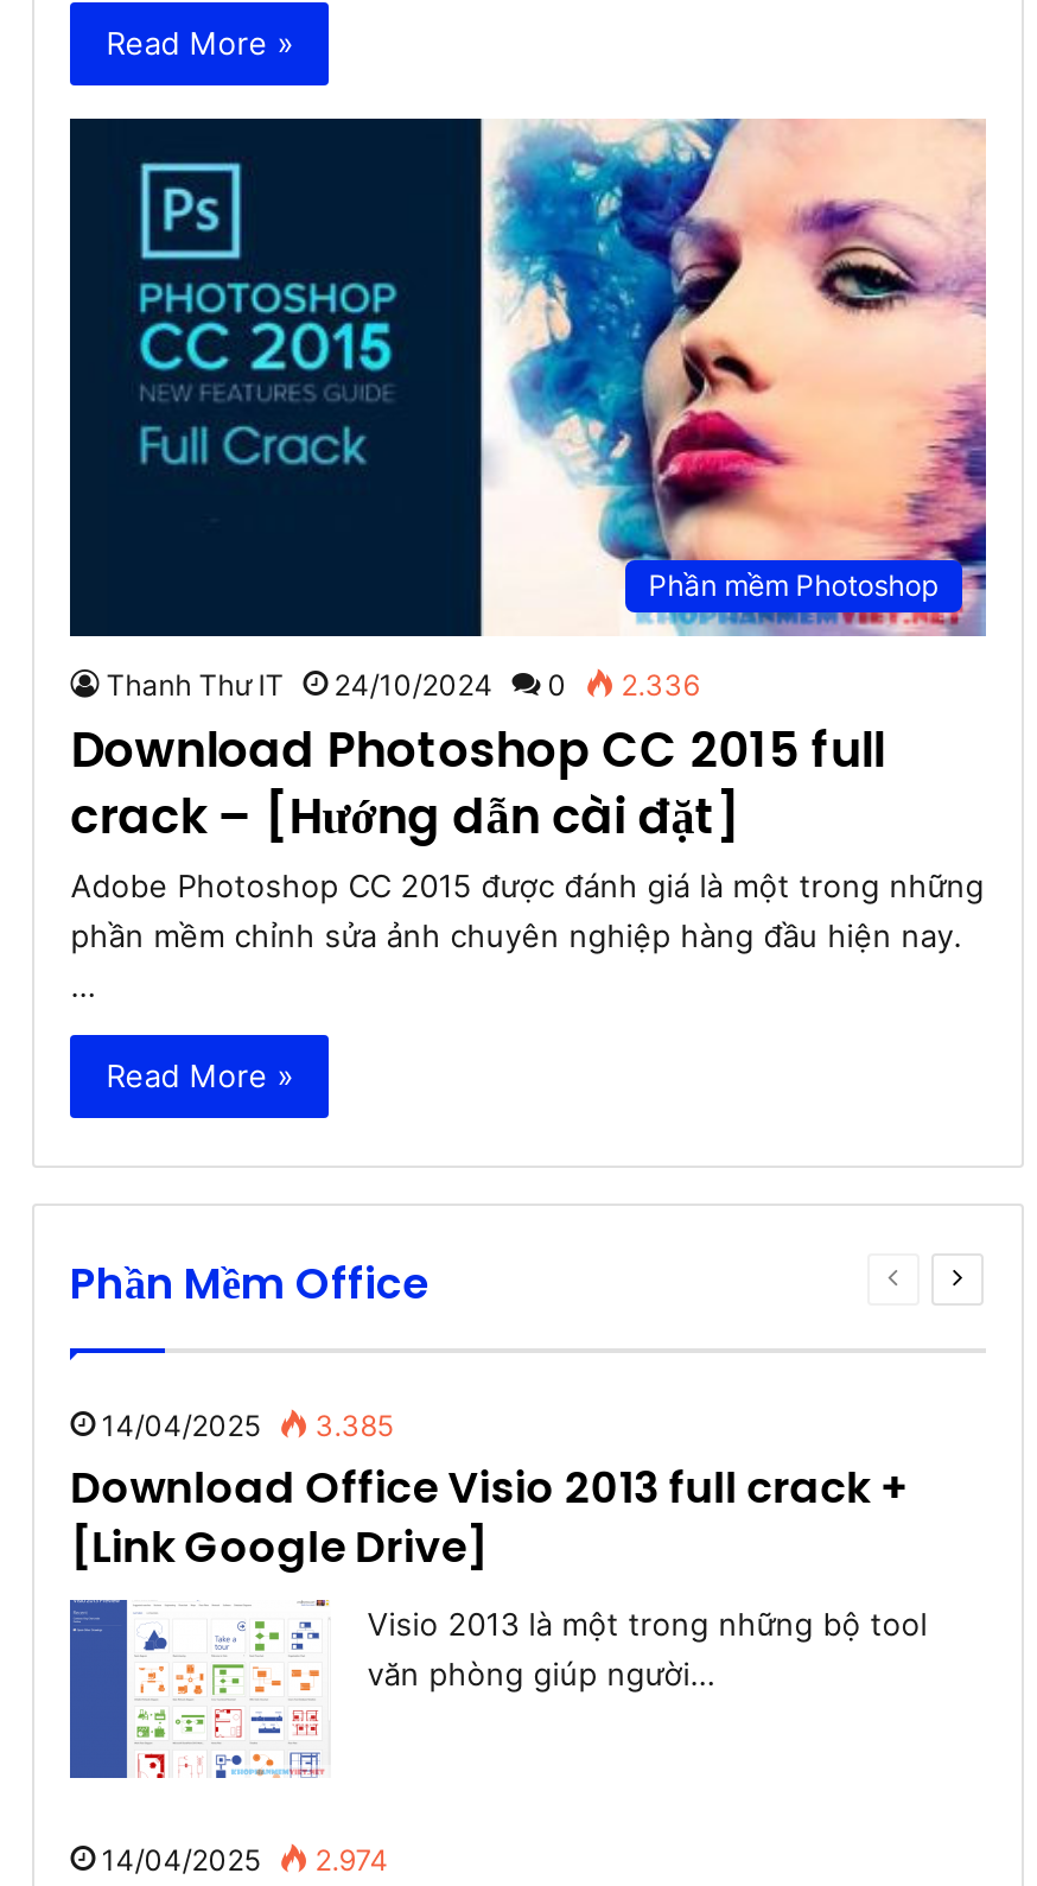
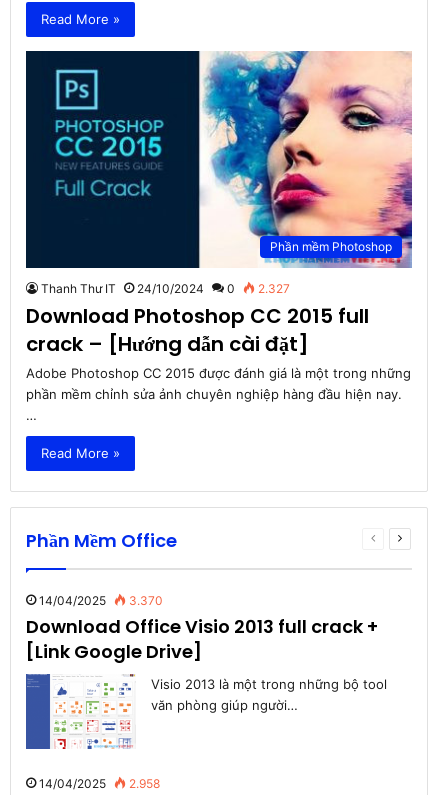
- Thanh Thư IT 24/10/2024 0 2.336
+ Thanh Thư IT 24/10/2024 0 2.327

- 14/04/2025 3.385
+ 14/04/2025 3.370

- 14/04/2025 2.974
+ 14/04/2025 2.958
